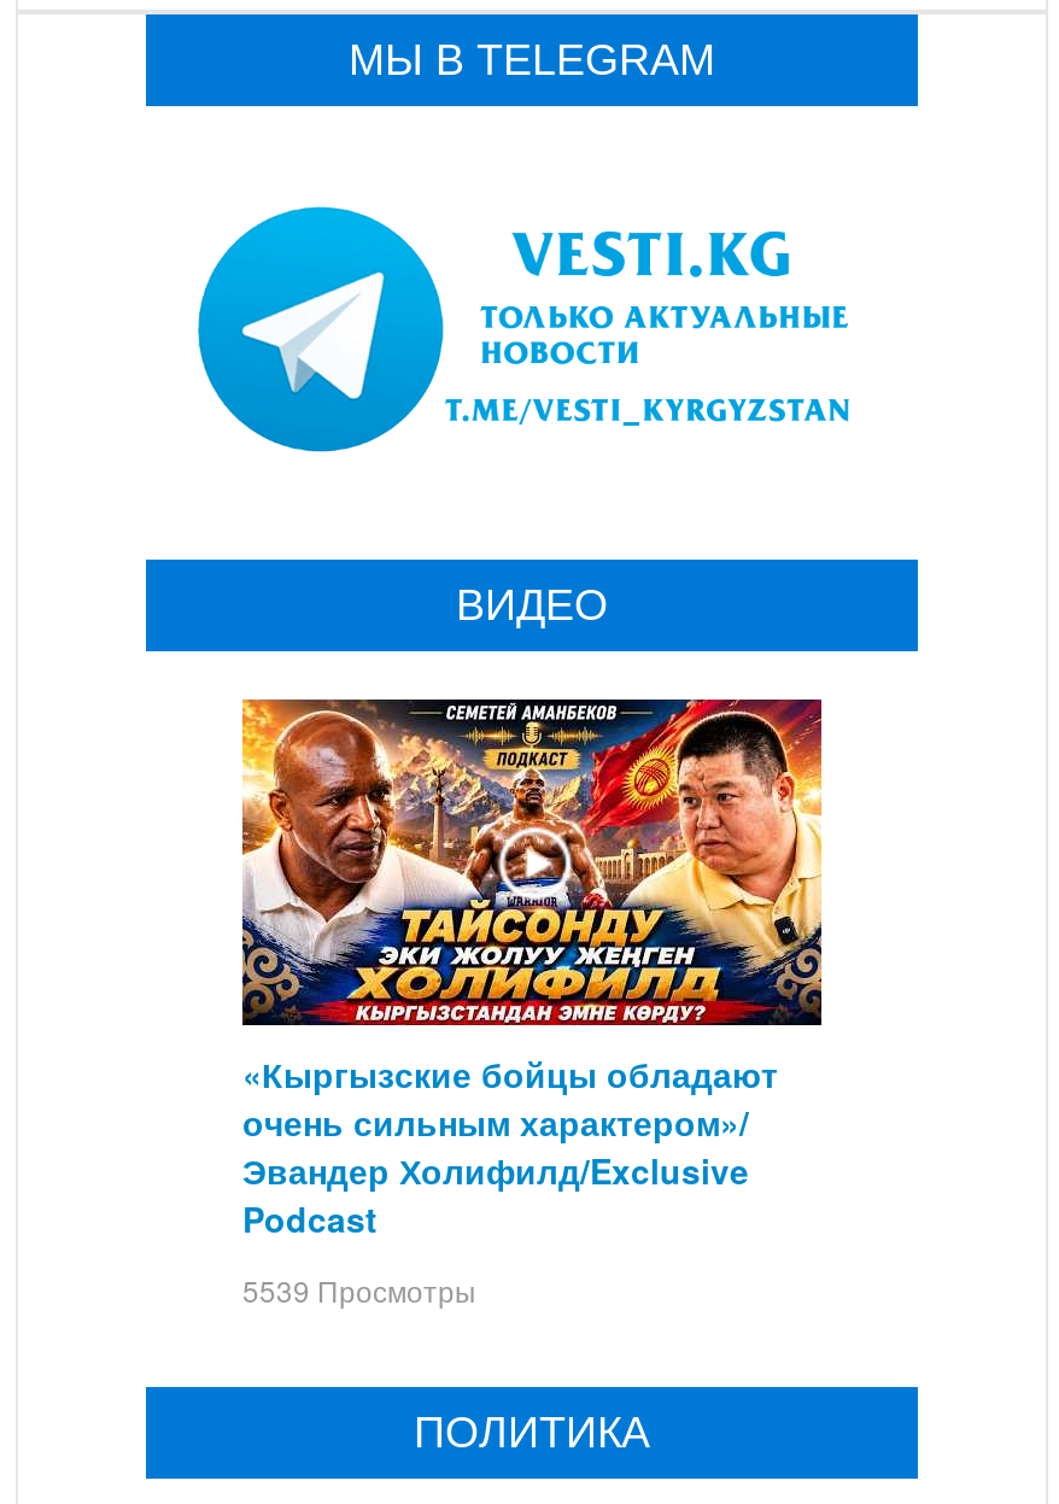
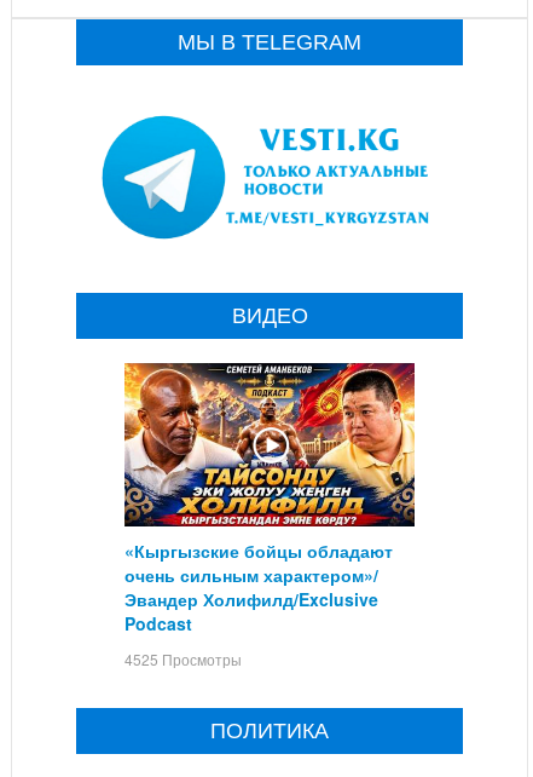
- 5539 Просмотры
+ 4525 Просмотры
